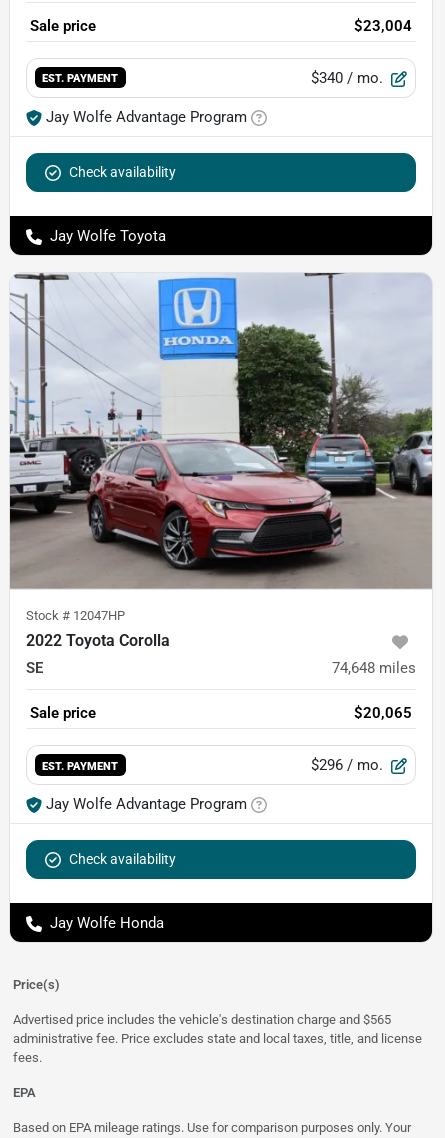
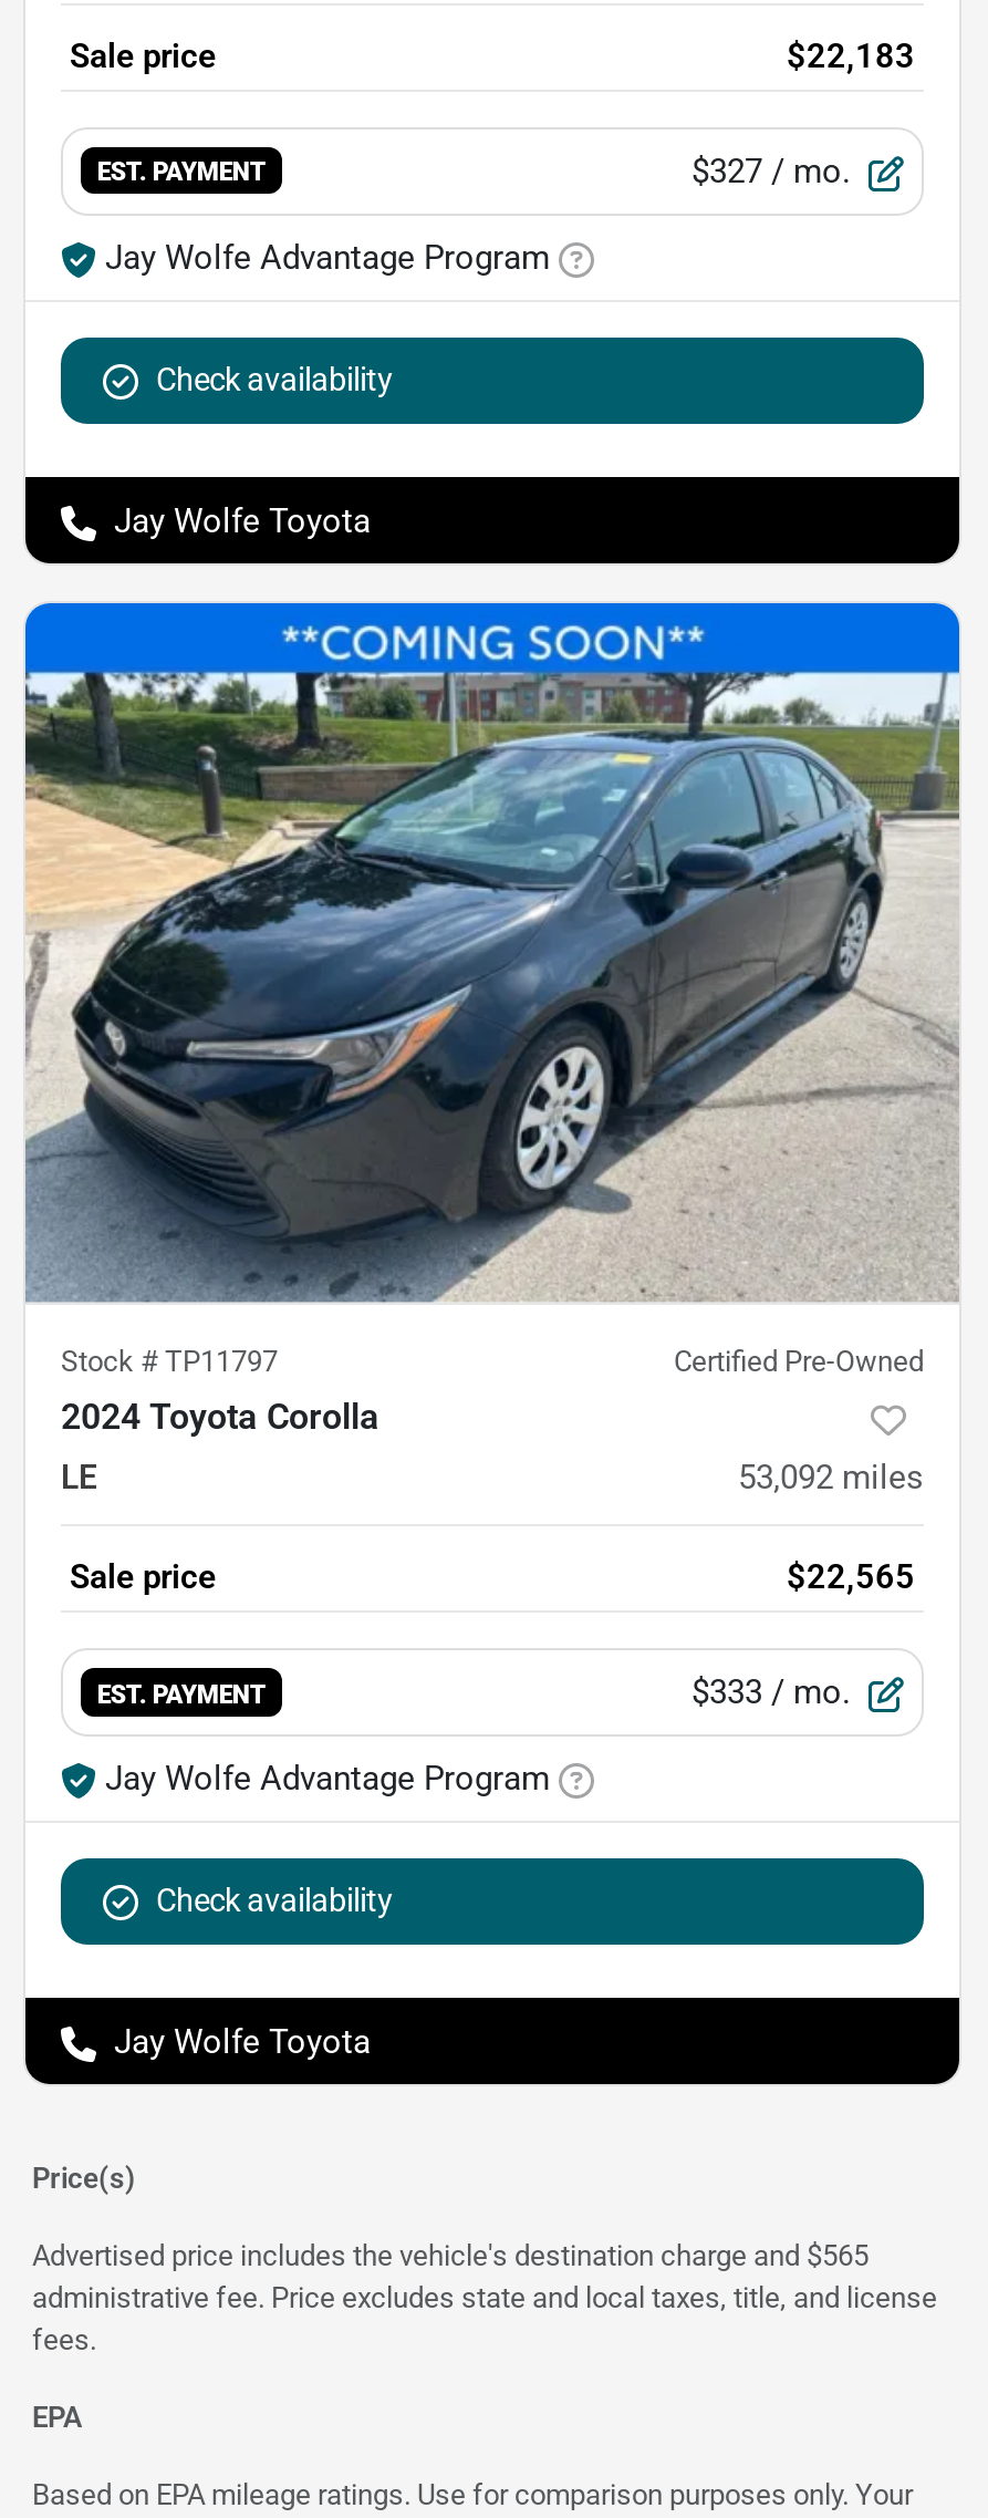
- $23,004
+ $22,183

- $340 / mo.
+ $327 / mo.

- [image]
- Stock #12047HP
- 2022 Toyota Corolla
+ [image]
+ Stock #TP11797
+ Certified Pre-Owned
+ 2024 Toyota Corolla

- SE
- 74,648 miles
+ LE
+ 53,092 miles

- $20,065
+ $22,565

- $296 / mo.
+ $333 / mo.

- Jay Wolfe Honda
+ Jay Wolfe Toyota
